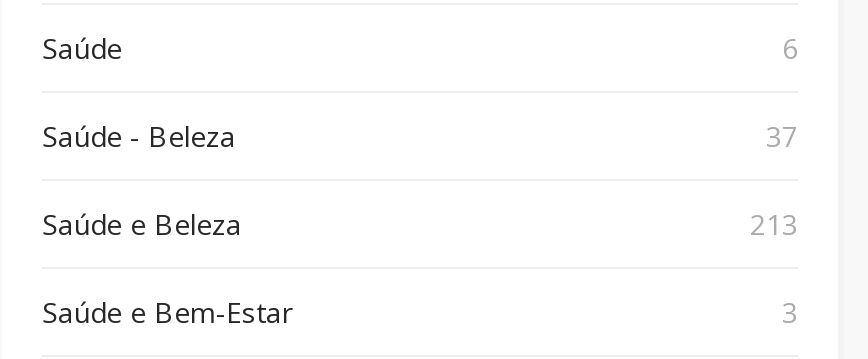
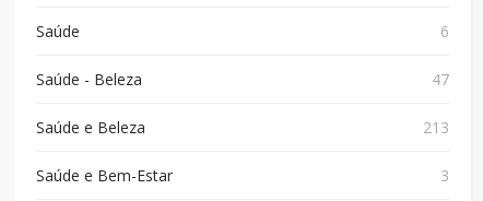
- 37
+ 47
